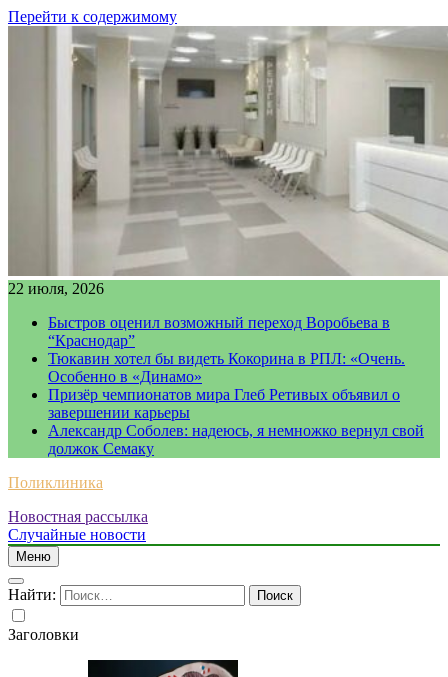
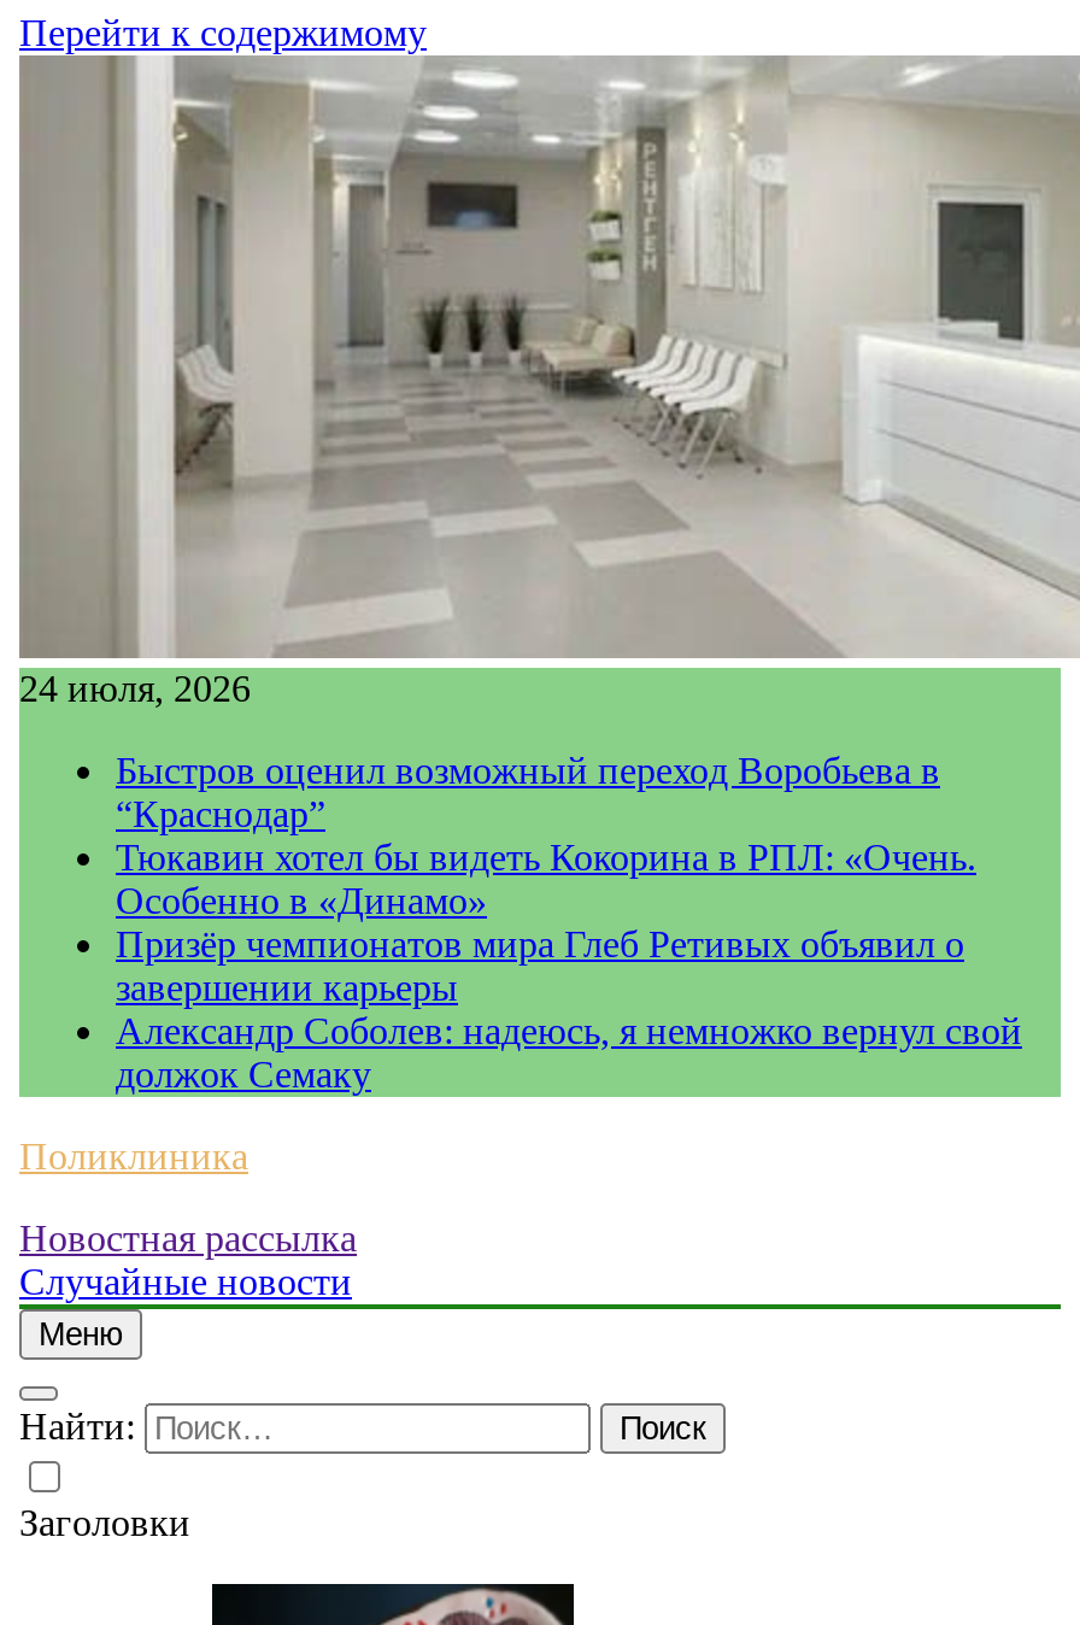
- 22 июля, 2026
+ 24 июля, 2026
